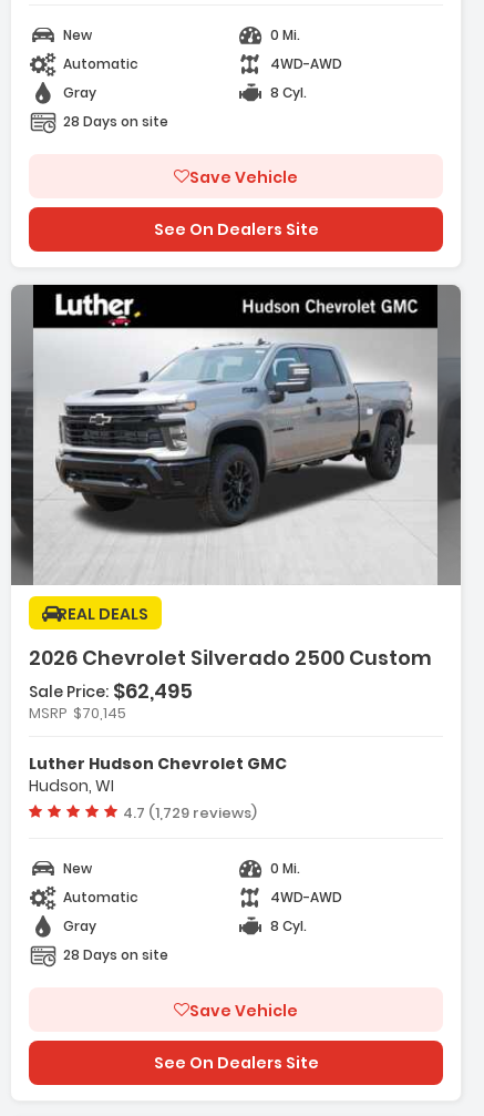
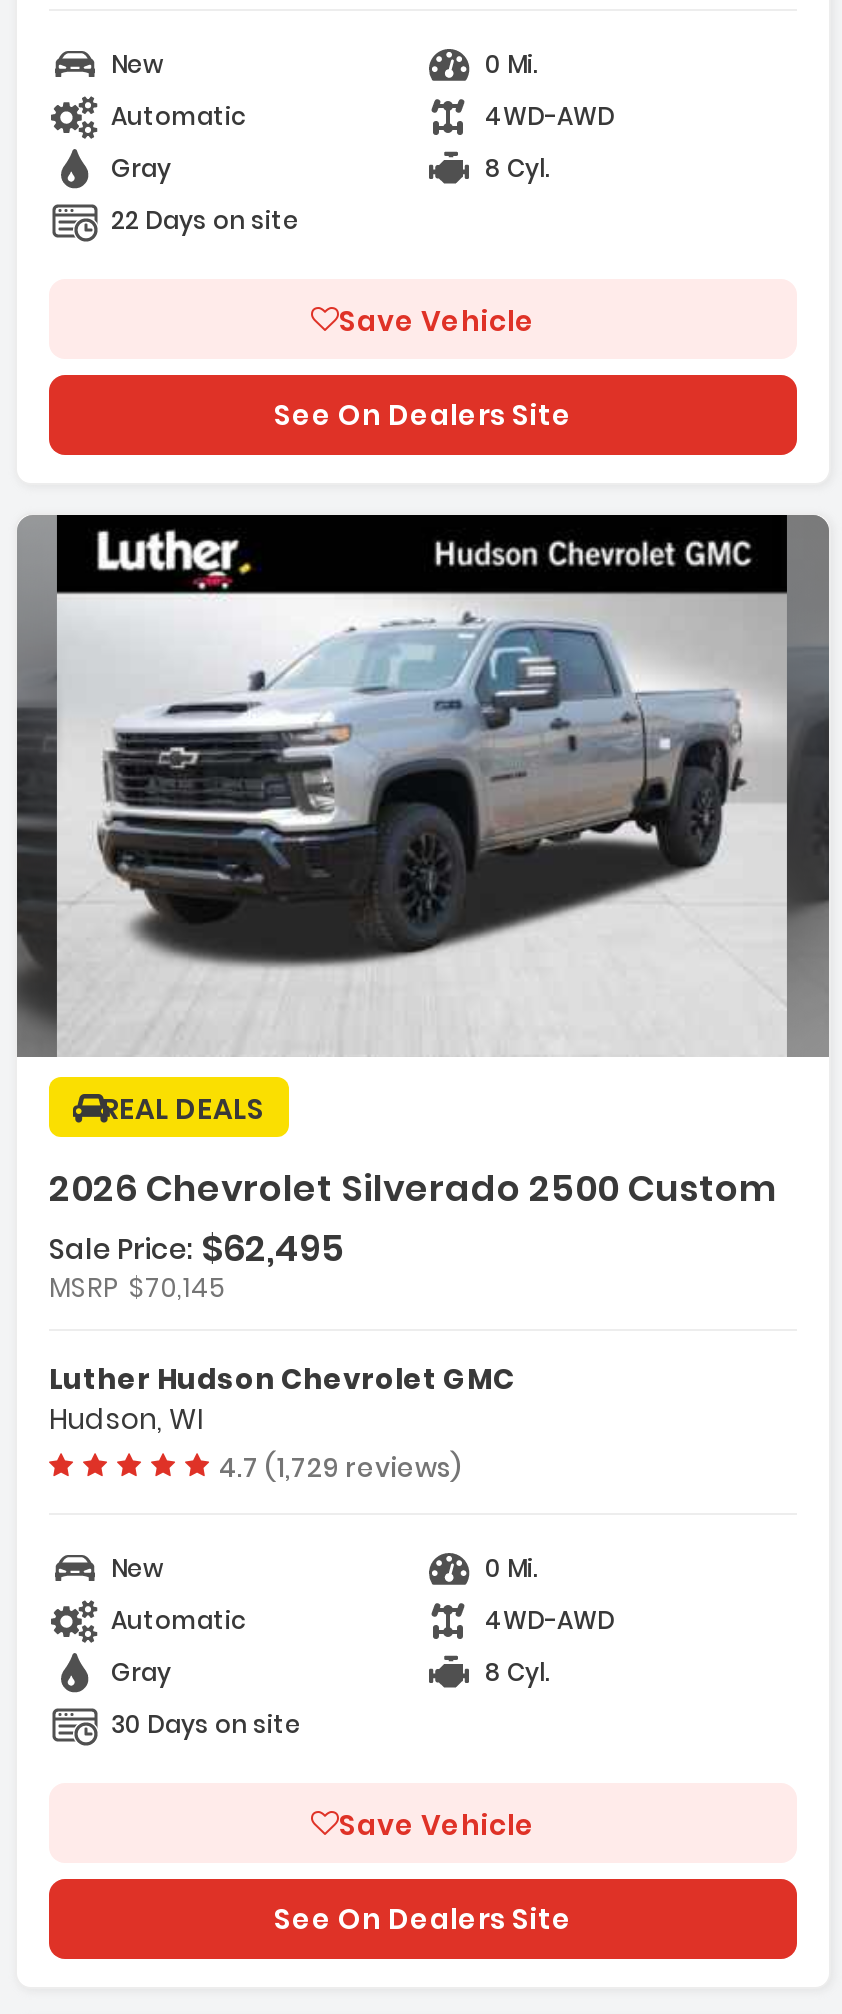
- 28 Days on site
+ 22 Days on site

- 28 Days on site
+ 30 Days on site
